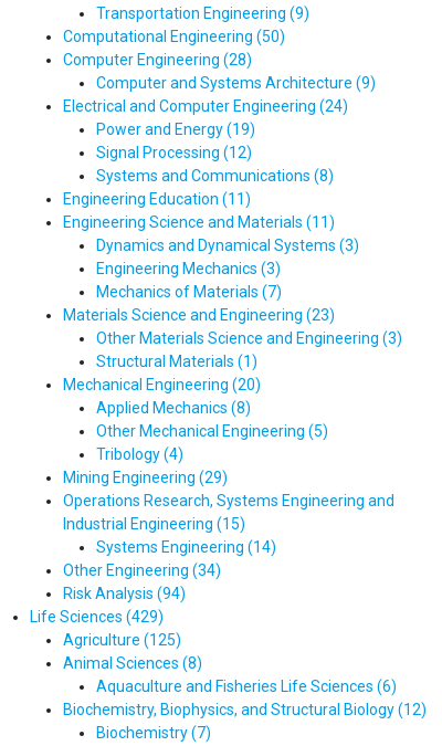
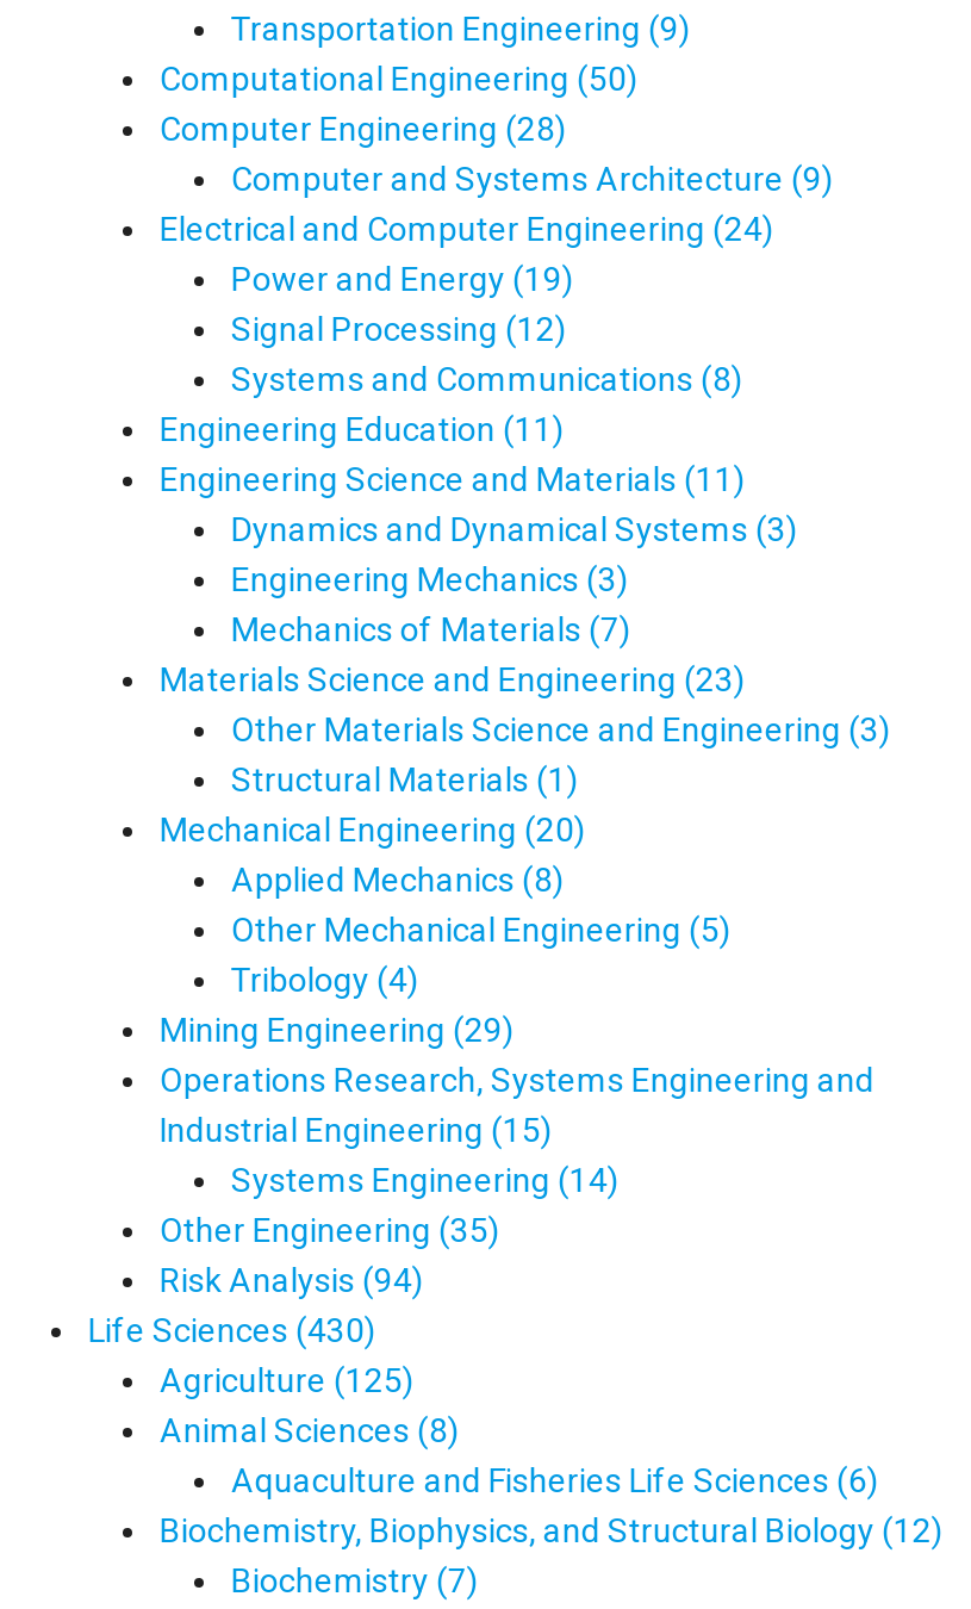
- Other Engineering (34)
+ Other Engineering (35)

- Life Sciences (429)
+ Life Sciences (430)
